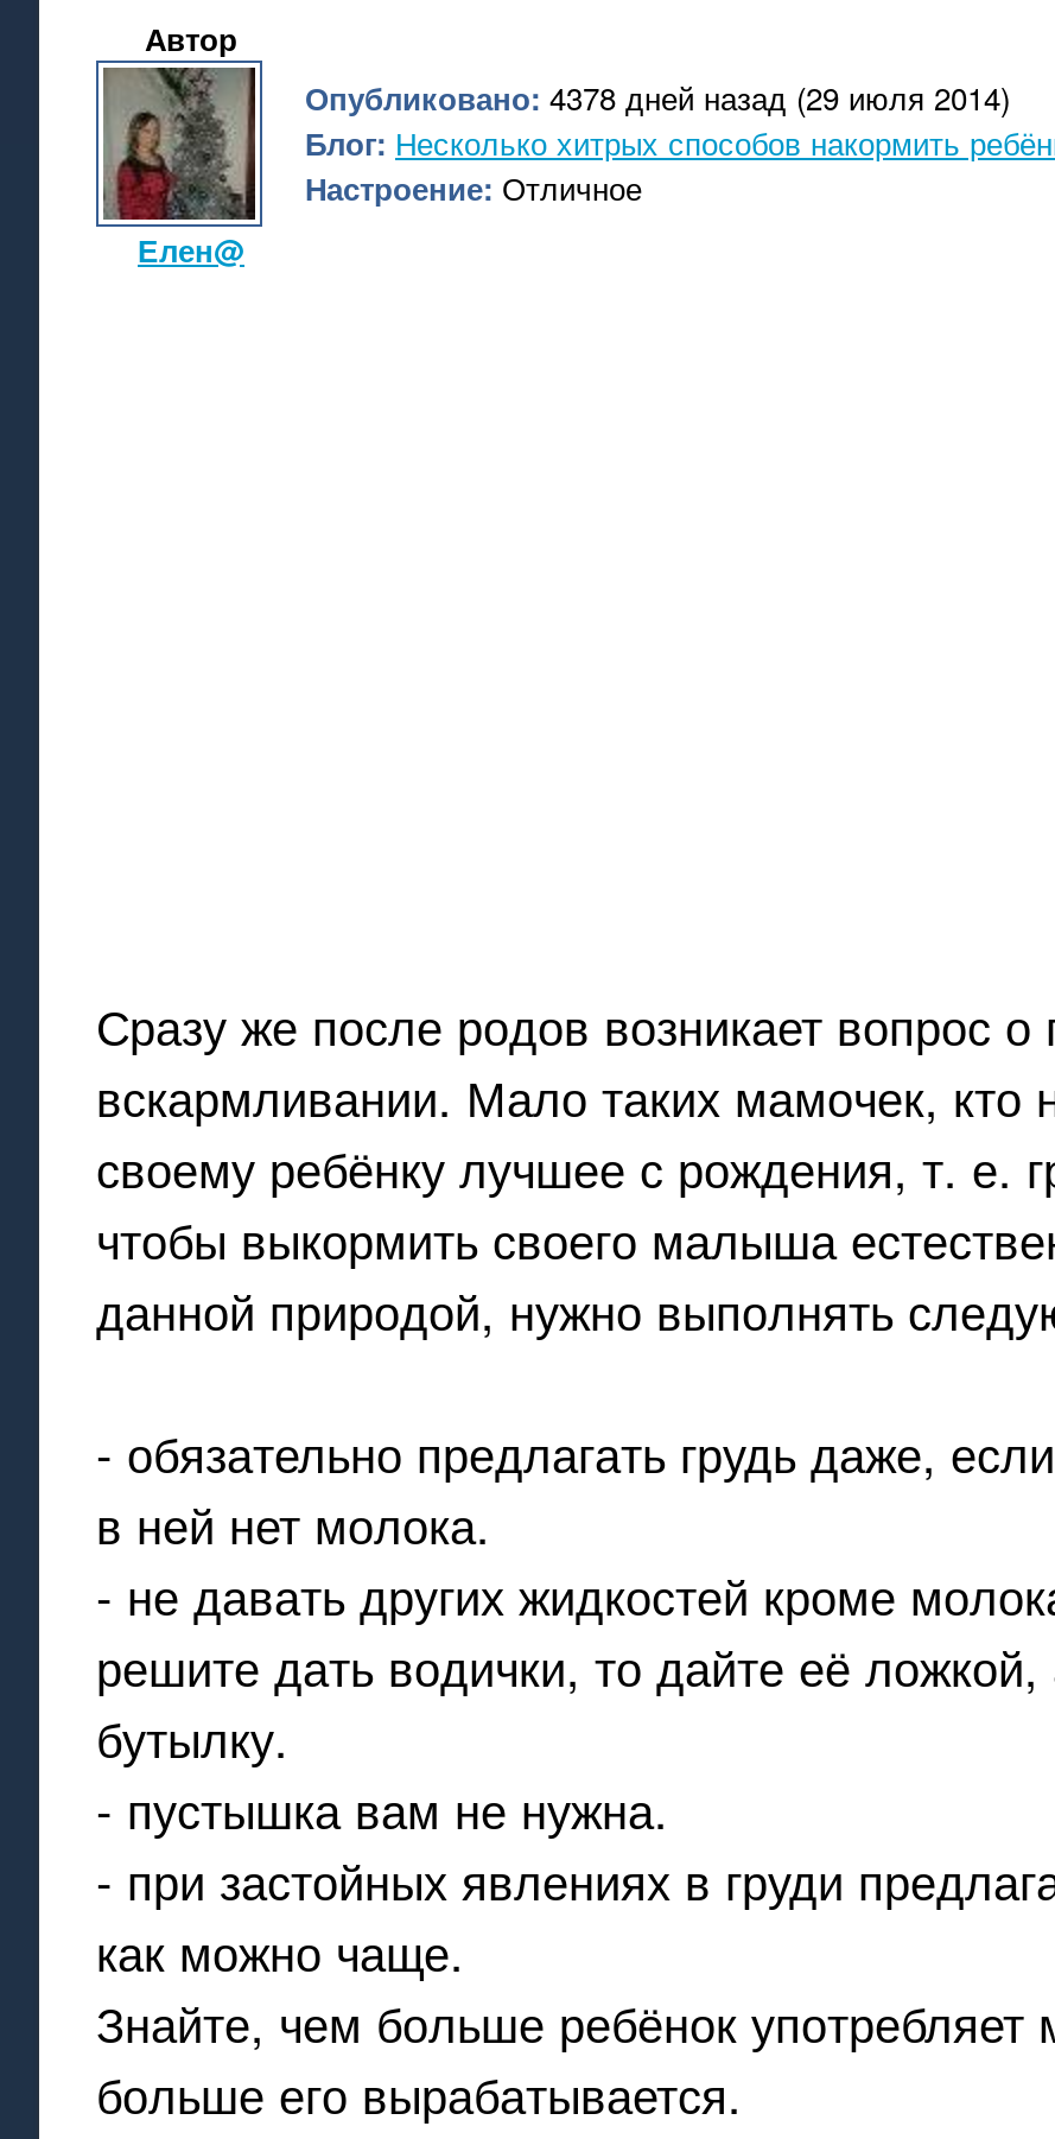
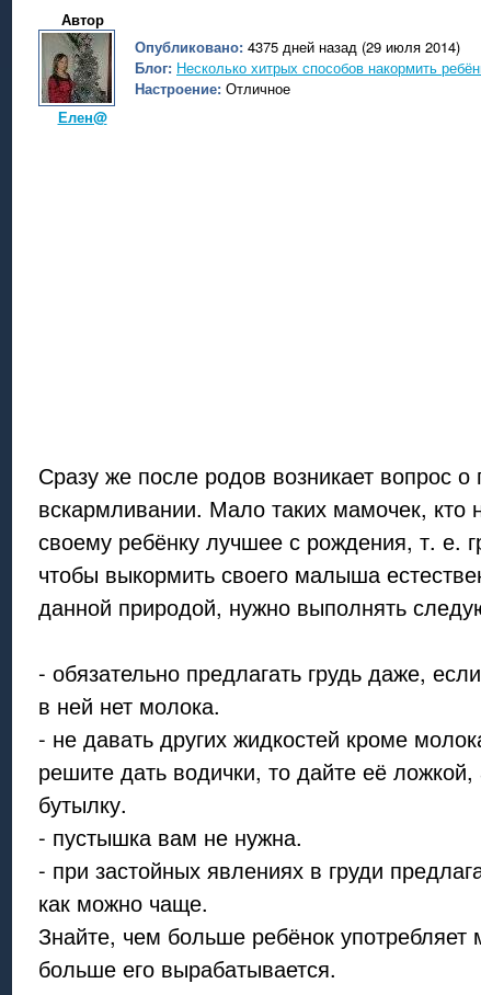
- Опубликовано: 4378 дней назад (29 июля 2014)
+ Опубликовано: 4375 дней назад (29 июля 2014)
